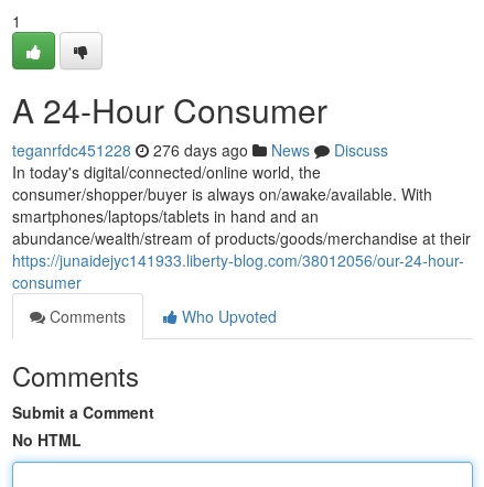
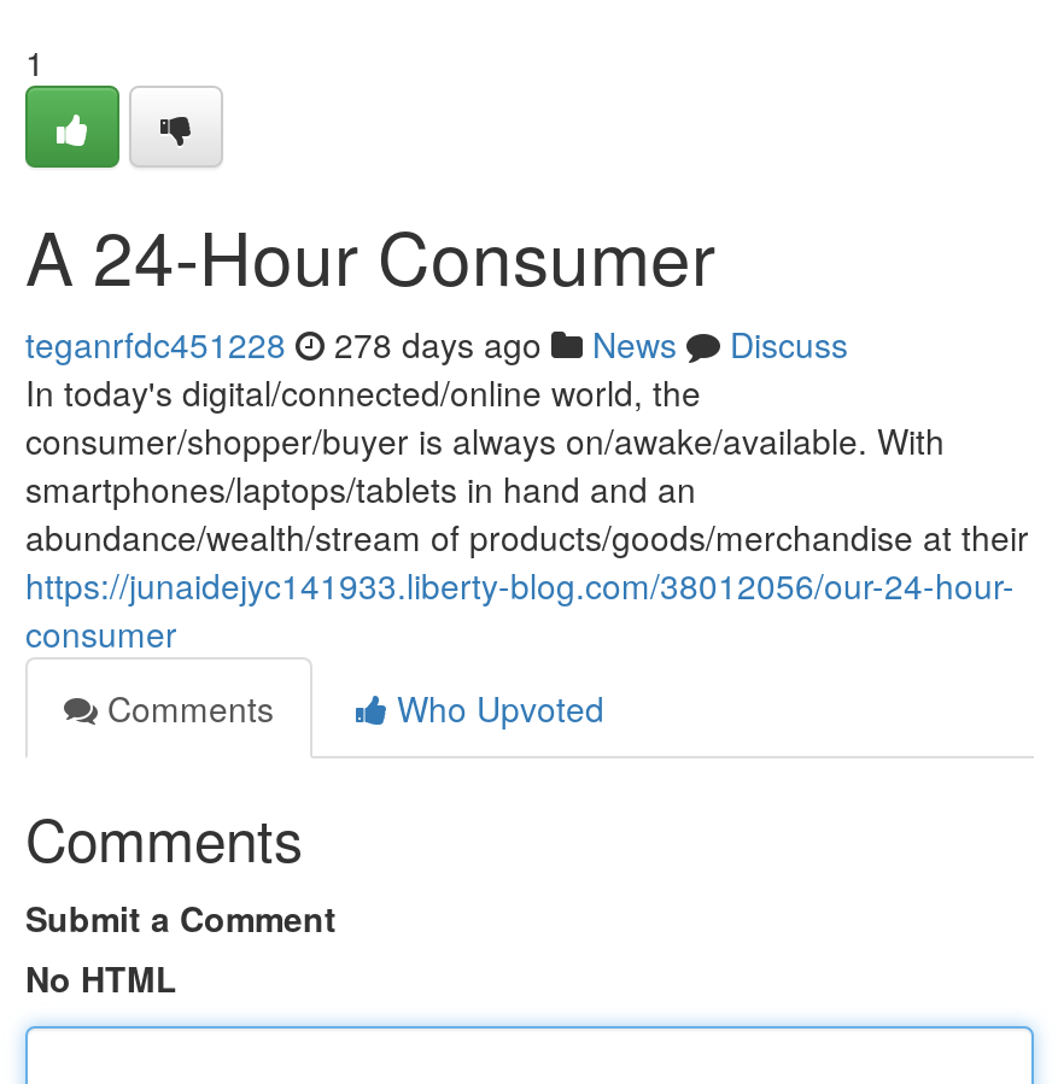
- teganrfdc451228 276 days ago News Discuss
+ teganrfdc451228 278 days ago News Discuss
